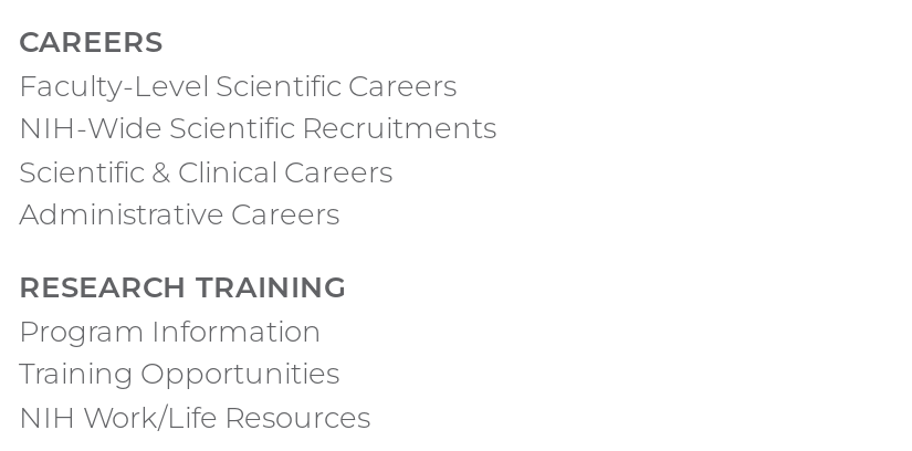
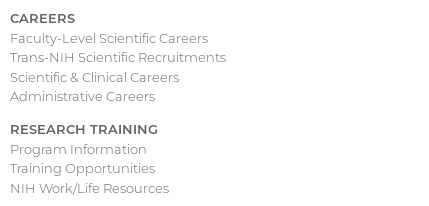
- NIH-Wide Scientific Recruitments
+ Trans-NIH Scientific Recruitments
